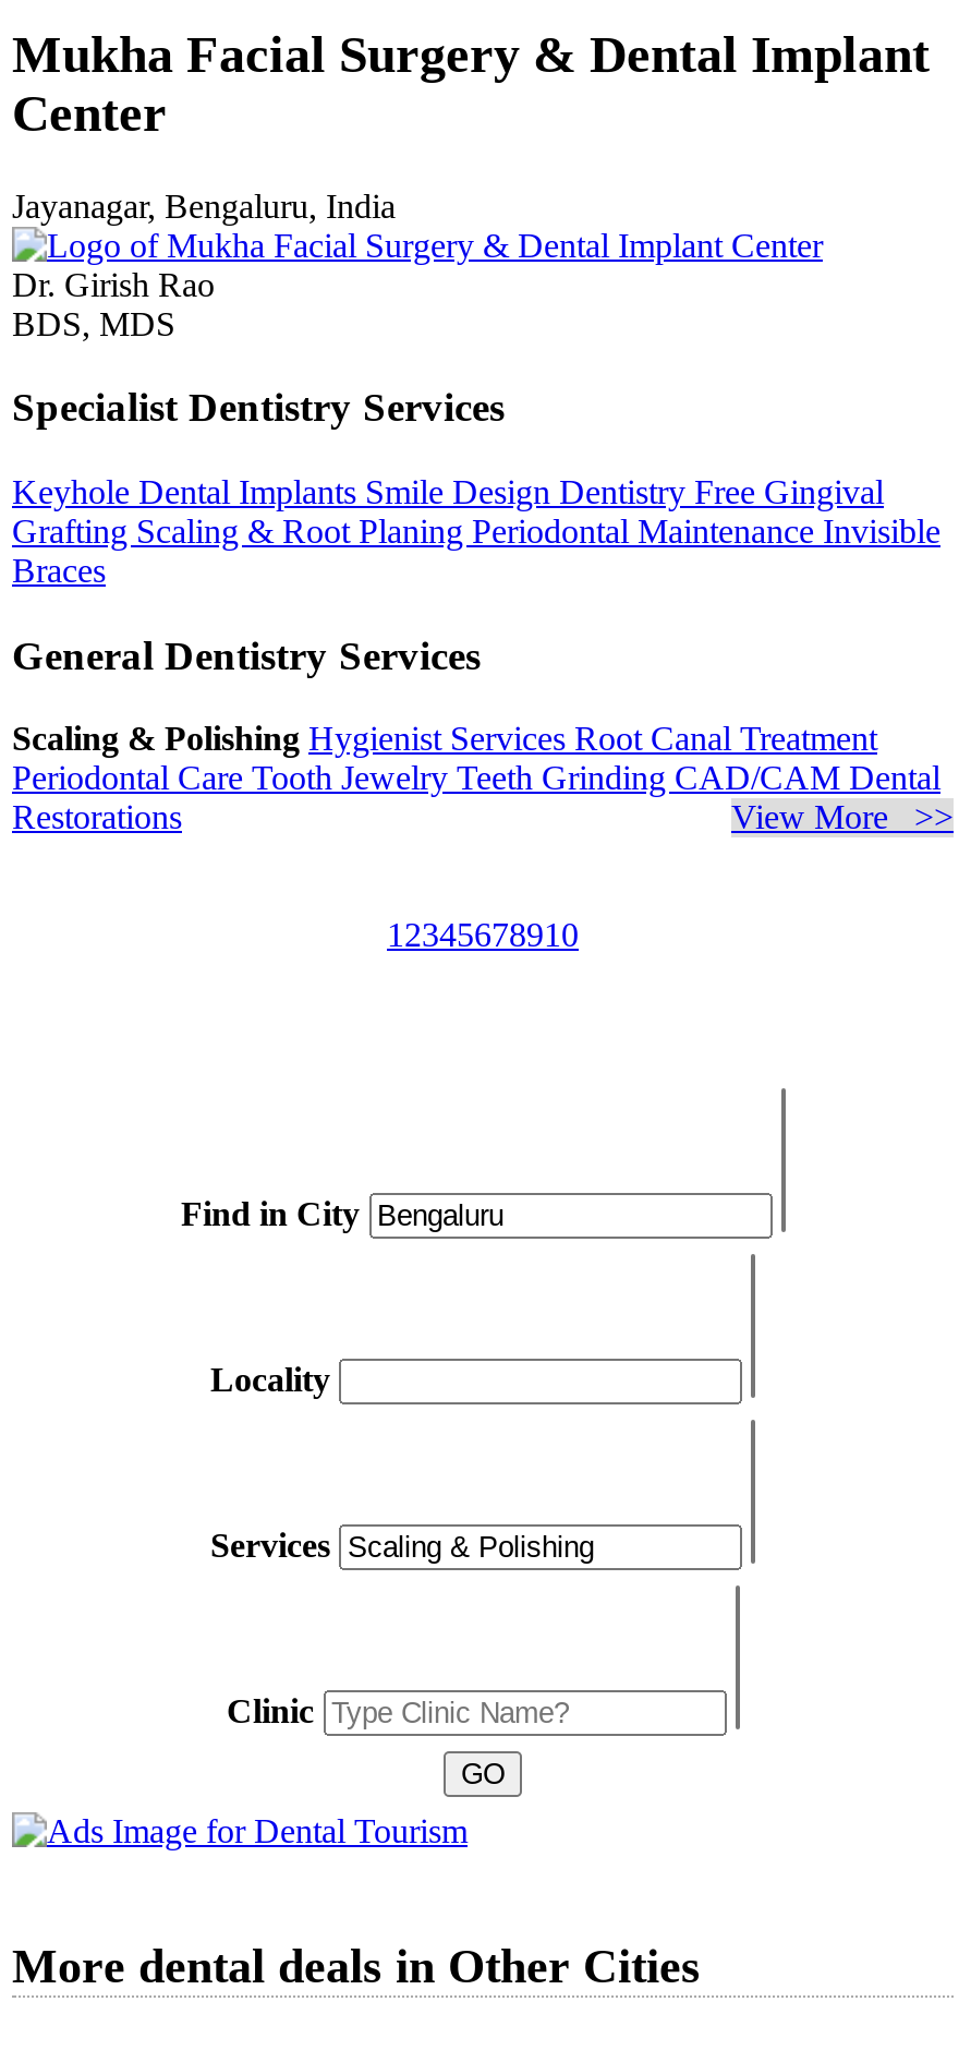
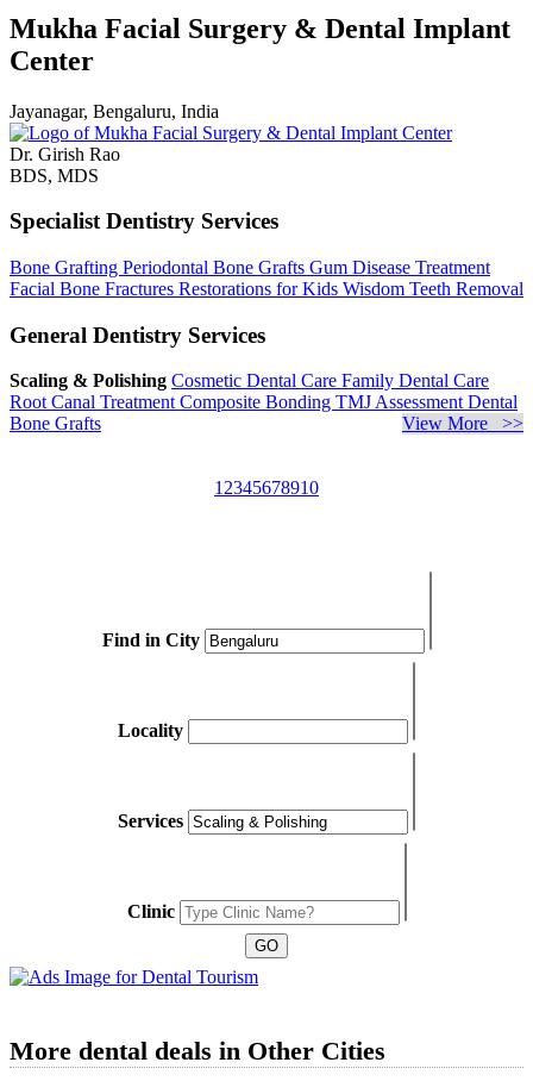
- Keyhole Dental Implants Smile Design Dentistry Free Gingival
- Grafting Scaling & Root Planing Periodontal MaintenanceInvisible
- Braces
+ Bone Grafting Periodontal Bone Grafts Gum Disease Treatment
+ Facial Bone Fractures Restorations for Kids Wisdom Teeth Removal

- Scaling & Polishing Hygienist Services Root Canal Treatment
- Periodontal Care Tooth Jewelry Teeth Grinding CAD/CAM Dental
- Restorations
+ Scaling & Polishing Cosmetic Dental Care Family Dental Care
+ Root Canal Treatment Composite Bonding TMJ Assessment Dental
+ Bone Grafts
